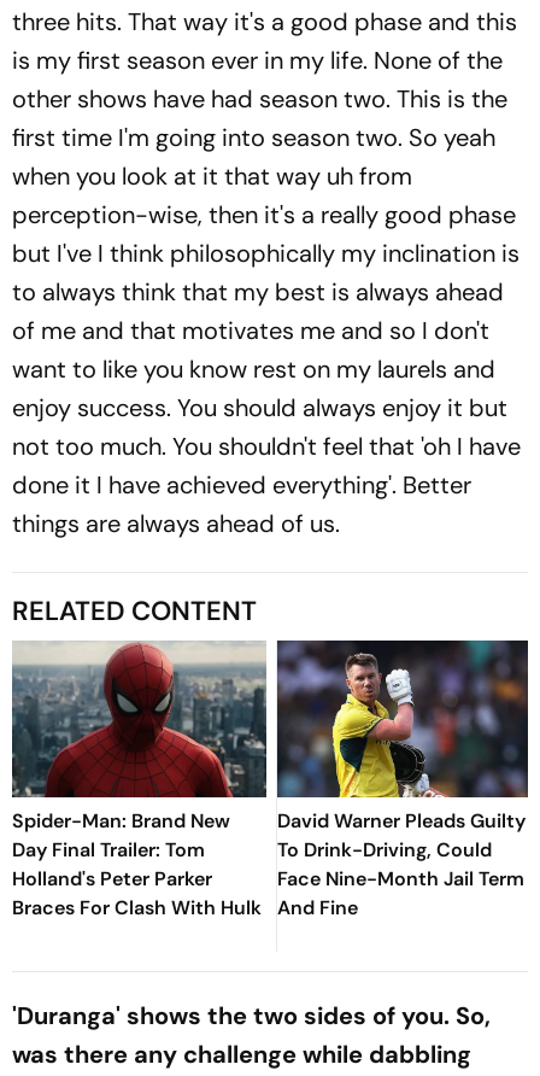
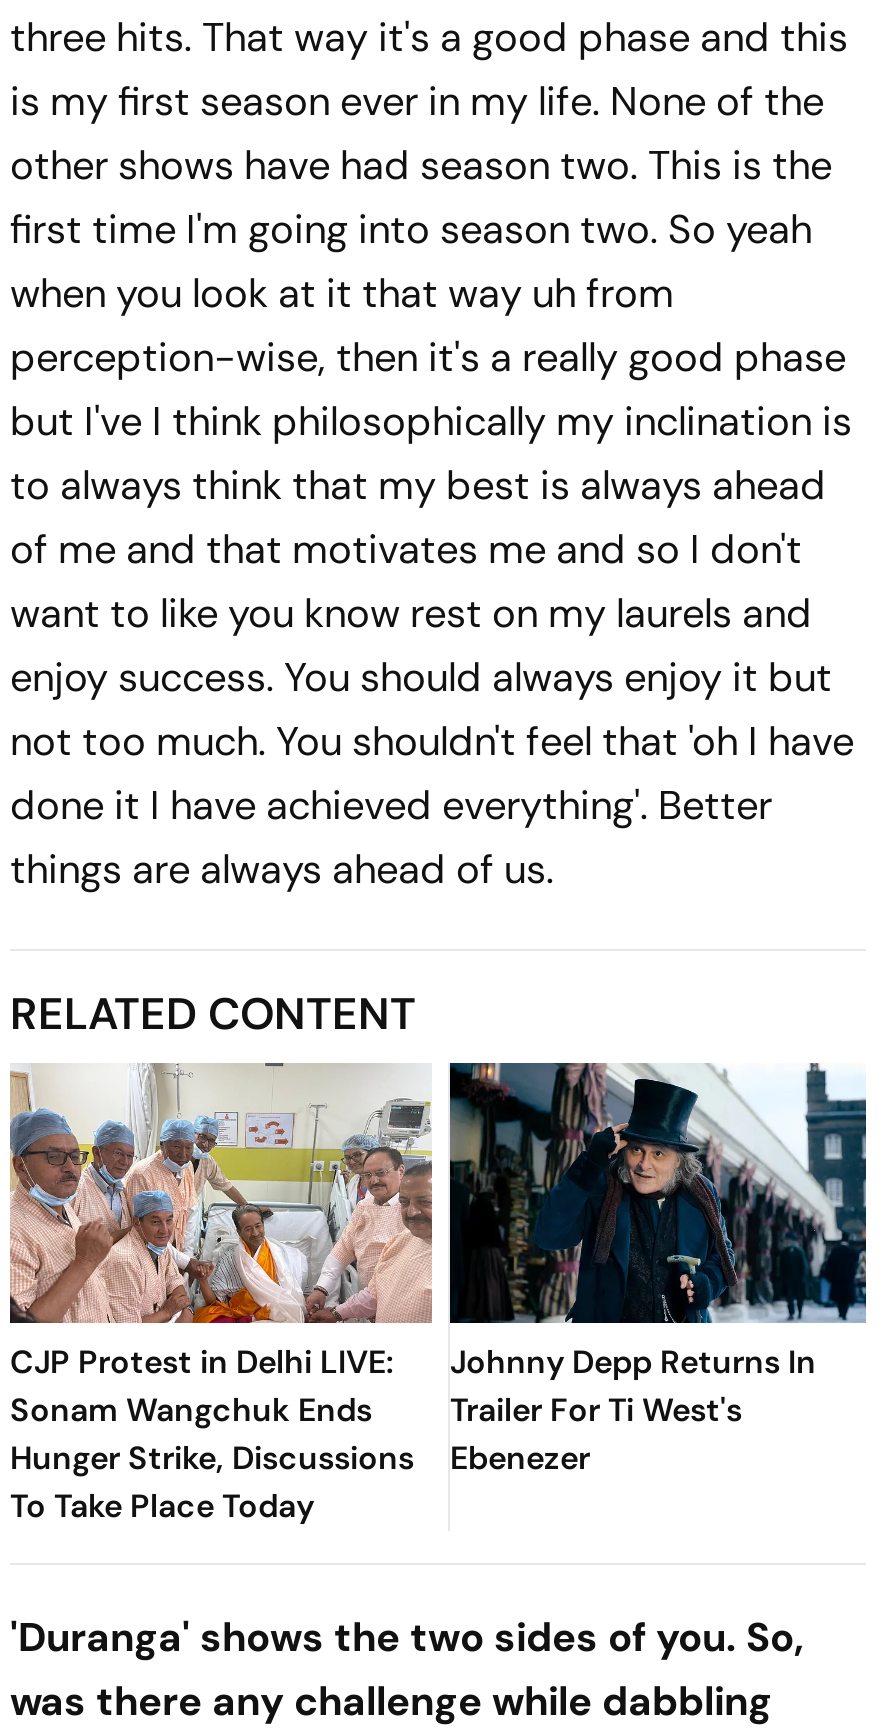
- [image]
- Spider-Man: Brand New
- Day Final Trailer: Tom
- Holland's Peter Parker
- Braces For Clash With Hulk
+ [image]
+ CJP Protest in Delhi LIVE:
+ Sonam Wangchuk Ends
+ Hunger Strike, Discussions
+ To Take Place Today

- [image]
- David Warner Pleads Guilty
- To Drink-Driving, Could
- Face Nine-Month Jail Term
- And Fine
+ [image]
+ Johnny Depp Returns In
+ Trailer For Ti West's
+ Ebenezer
